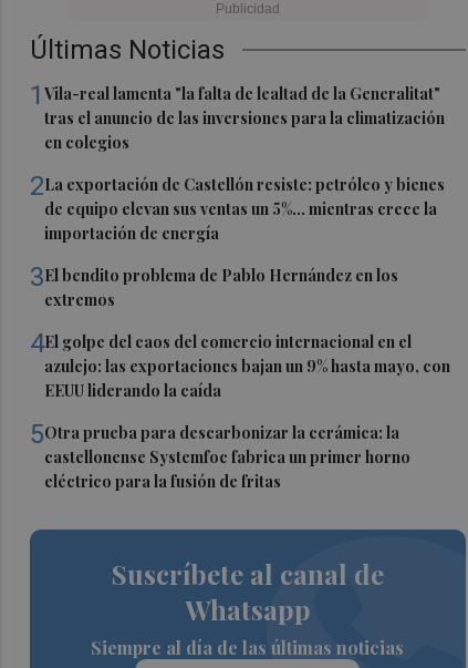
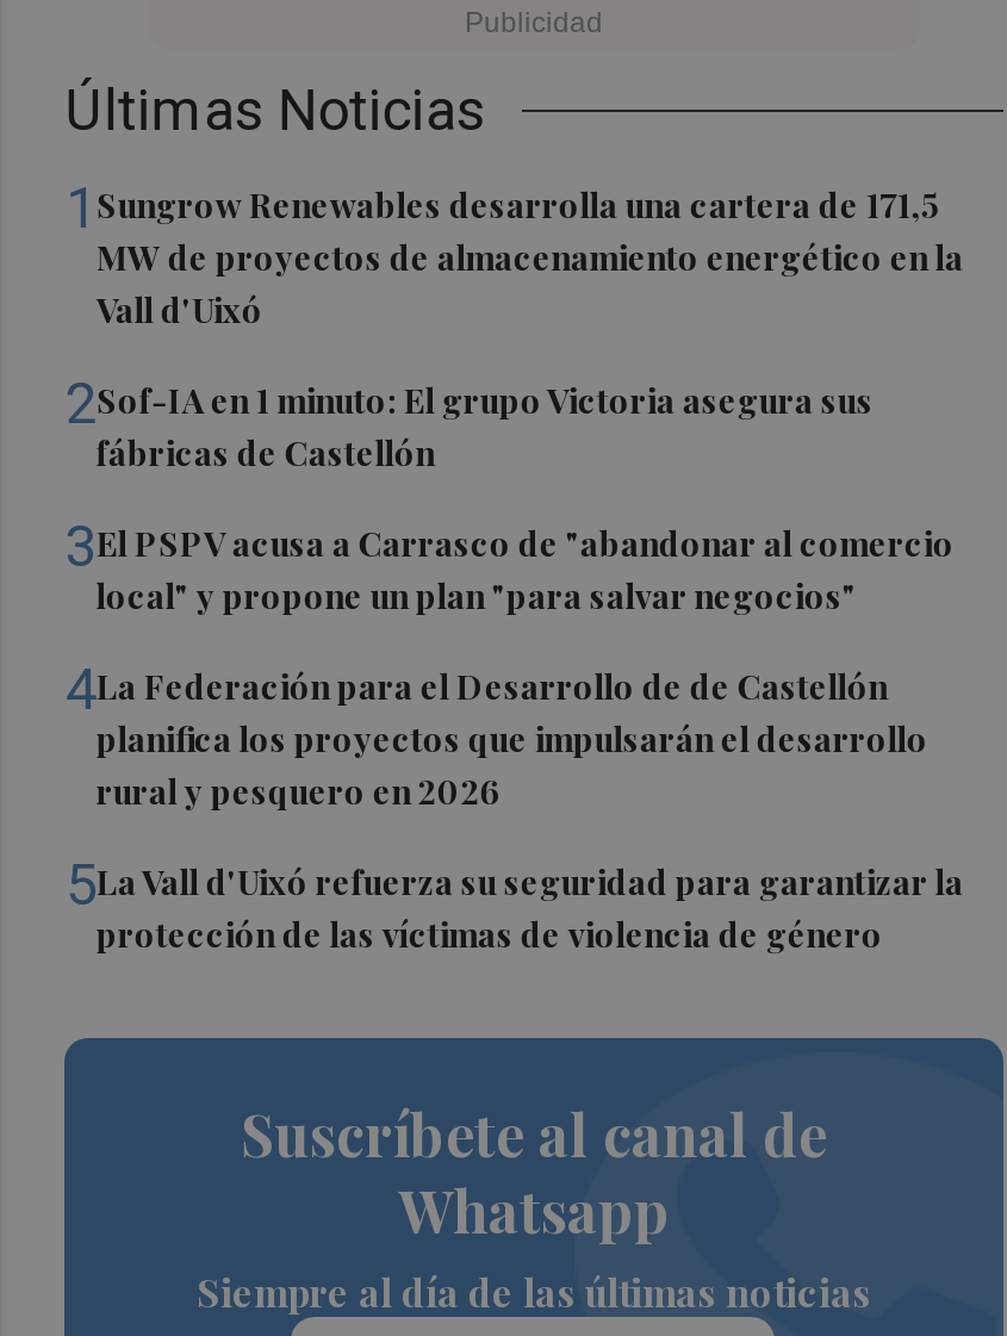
- 1 Vila-real lamenta "la falta de lealtad de la Generalitat"
- tras el anuncio de las inversiones para la climatización
- en colegios
+ 1 Sungrow Renewables desarrolla una cartera de 171,5
+ MW de proyectos de almacenamiento energético en la
+ Vall d'Uixó

- 2La exportación de Castellón resiste: petróleo y bienes
- de equipo elevan sus ventas un 5%... mientras crece la
- importación de energía
+ 2Sof-IA en 1 minuto: El grupo Victoria asegura sus
+ fábricas de Castellón

- 3El bendito problema de Pablo Hernández en los
- extremos
+ 3El PSPV acusa a Carrasco de "abandonar al comercio
+ local" y propone un plan "para salvar negocios"

- 4El golpe del caos del comercio internacional en el
- azulejo: las exportaciones bajan un 9% hasta mayo, con
- EEUU liderando la caída
+ 4La Federación para el Desarrollo de de Castellón
+ planifica los proyectos que impulsarán el desarrollo
+ rural y pesquero en 2026

- 5Otra prueba para descarbonizar la cerámica: la
- castellonense Systemfoc fabrica un primer horno
- eléctrico para la fusión de fritas
+ 5La Vall d'Uixó refuerza su seguridad para garantizar la
+ protección de las víctimas de violencia de género
